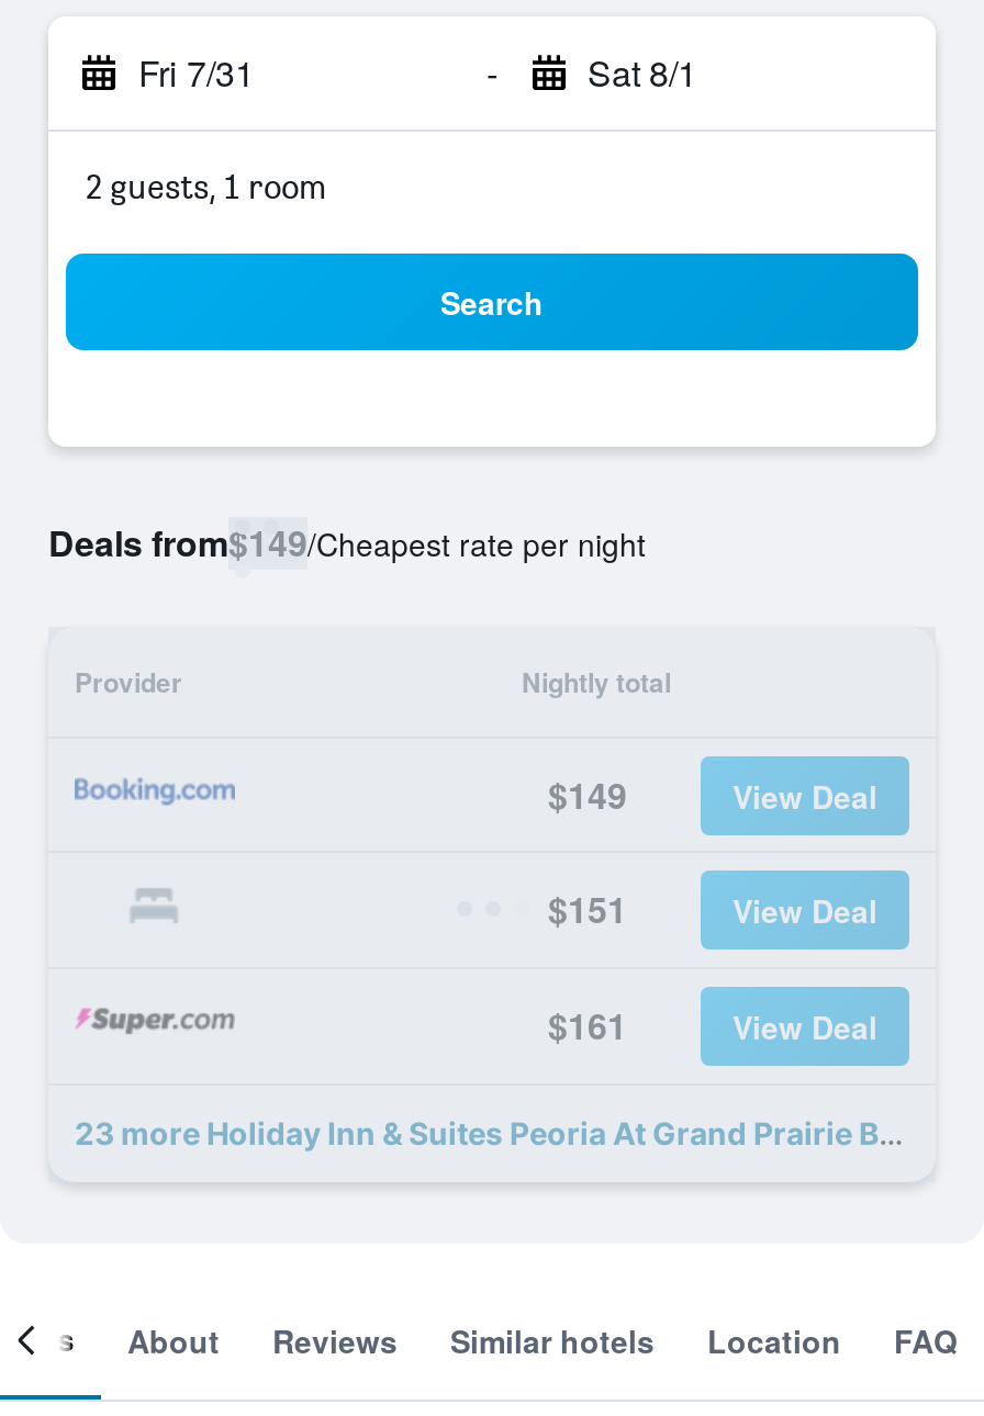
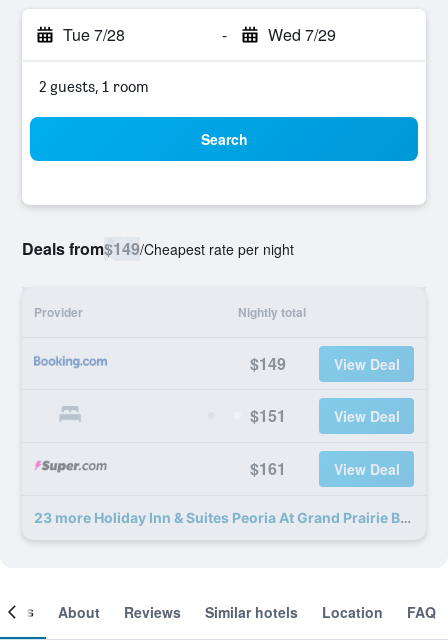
- Fri 7/31
+ Tue 7/28

- Sat 8/1
+ Wed 7/29
